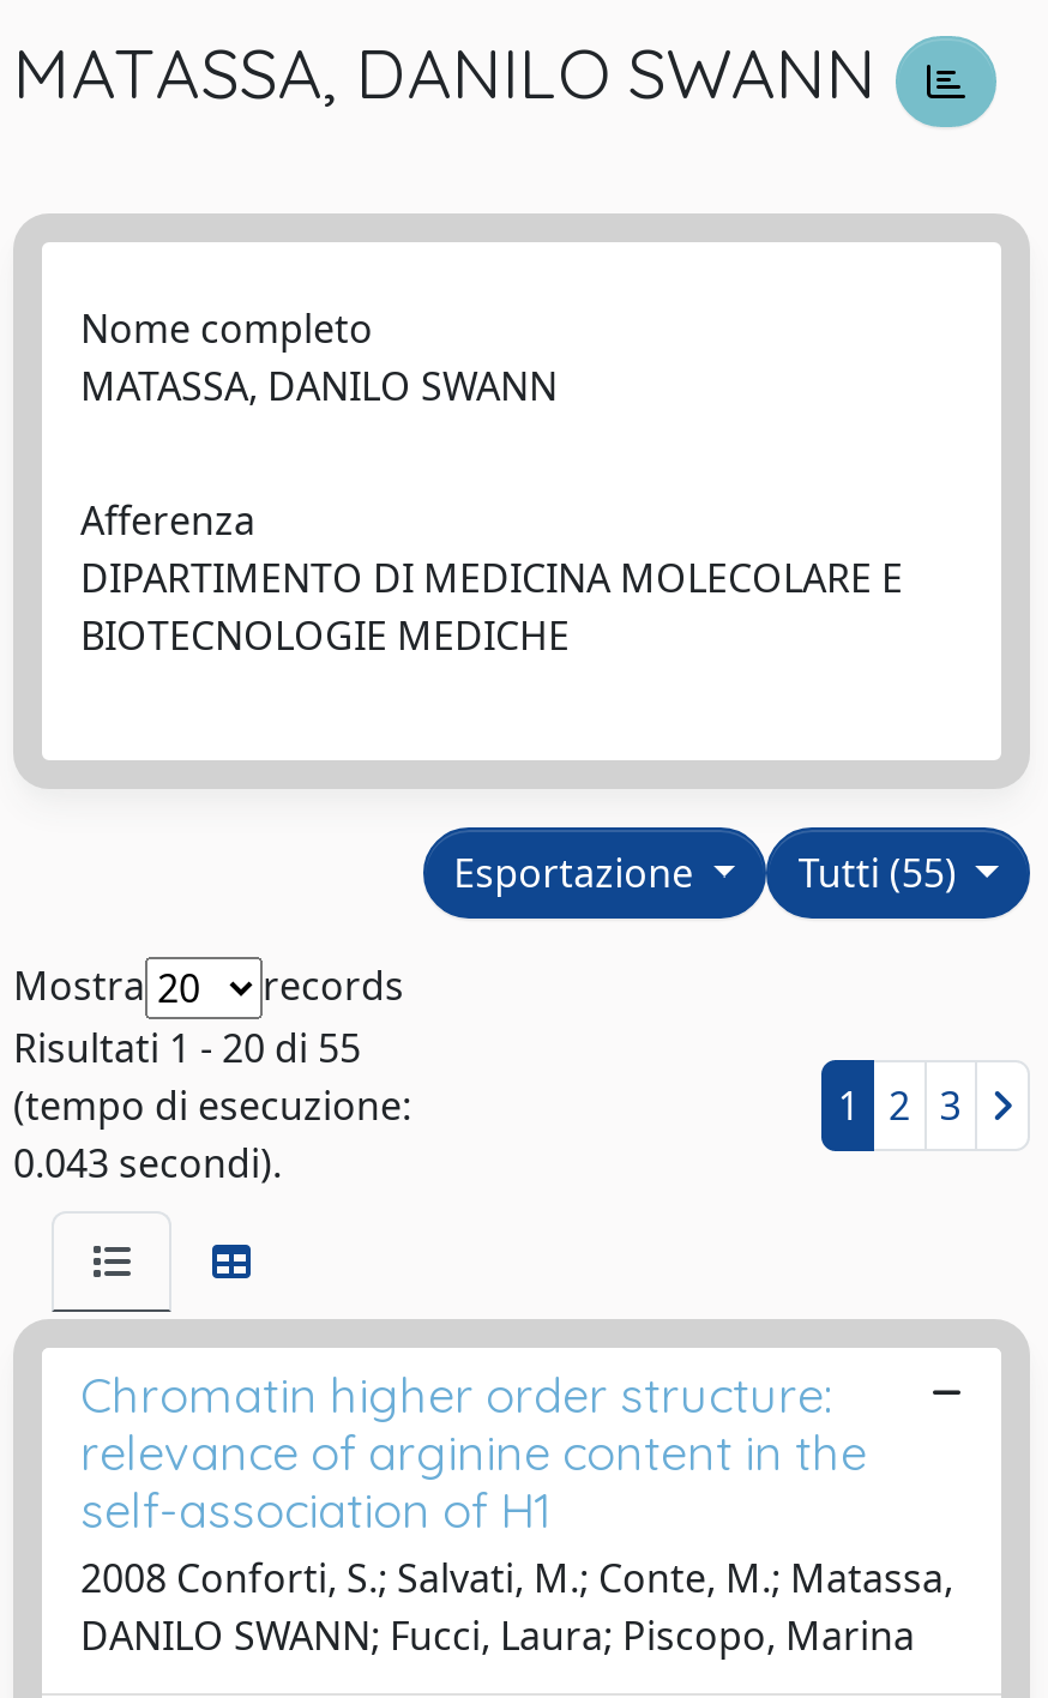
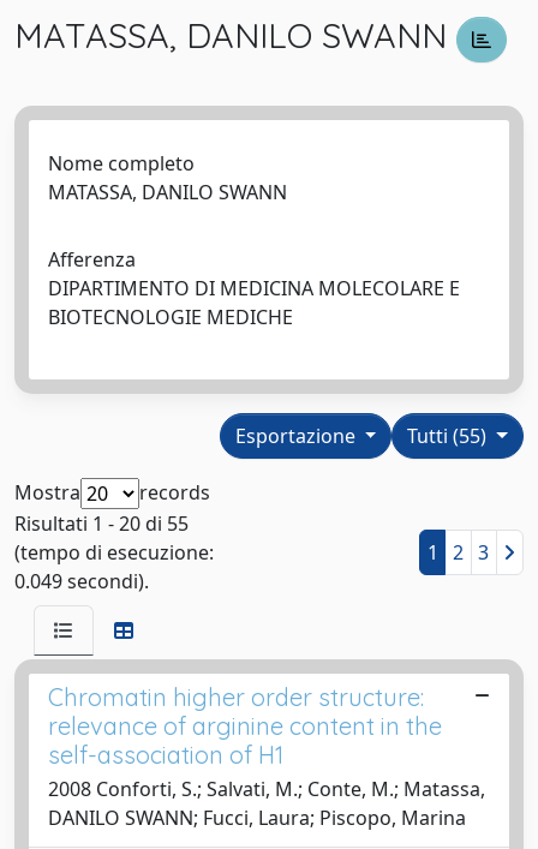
- 0.043 secondi).
+ 0.049 secondi).
